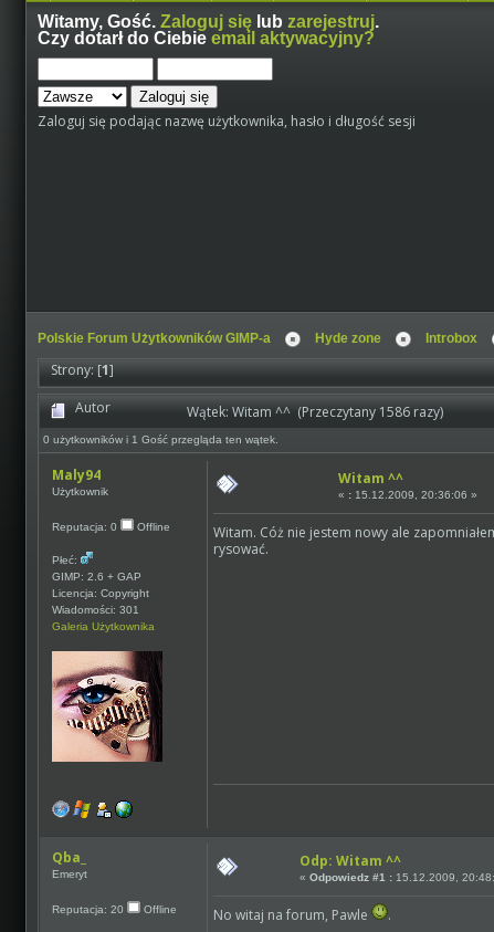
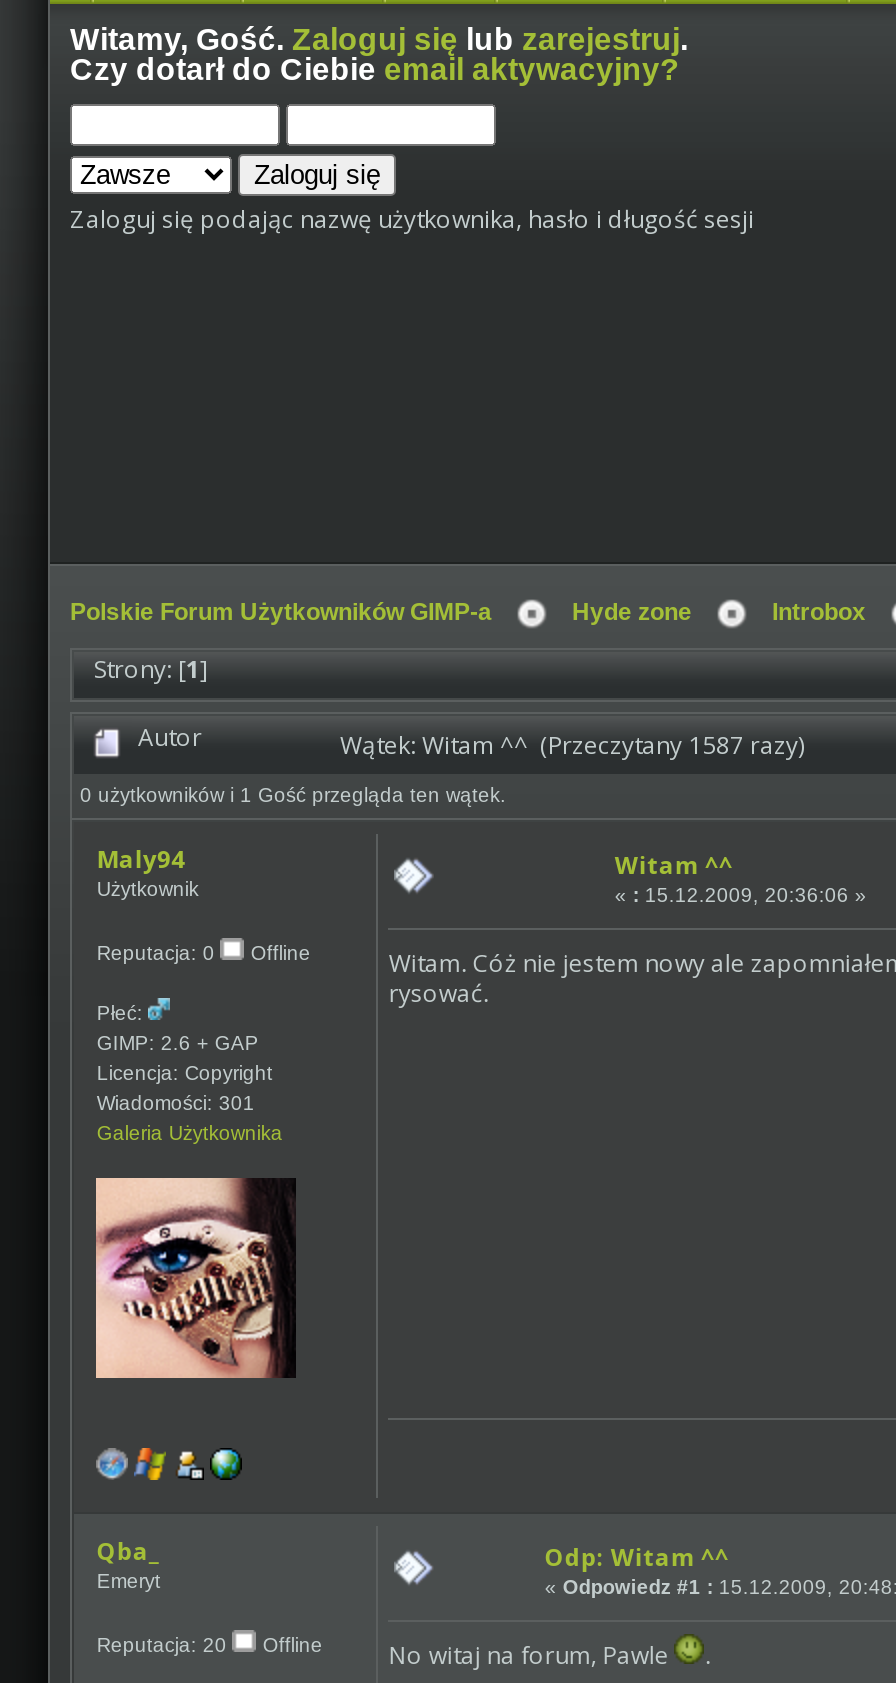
- Wątek: Witam ^^ (Przeczytany 1586 razy)
+ Wątek: Witam ^^ (Przeczytany 1587 razy)
